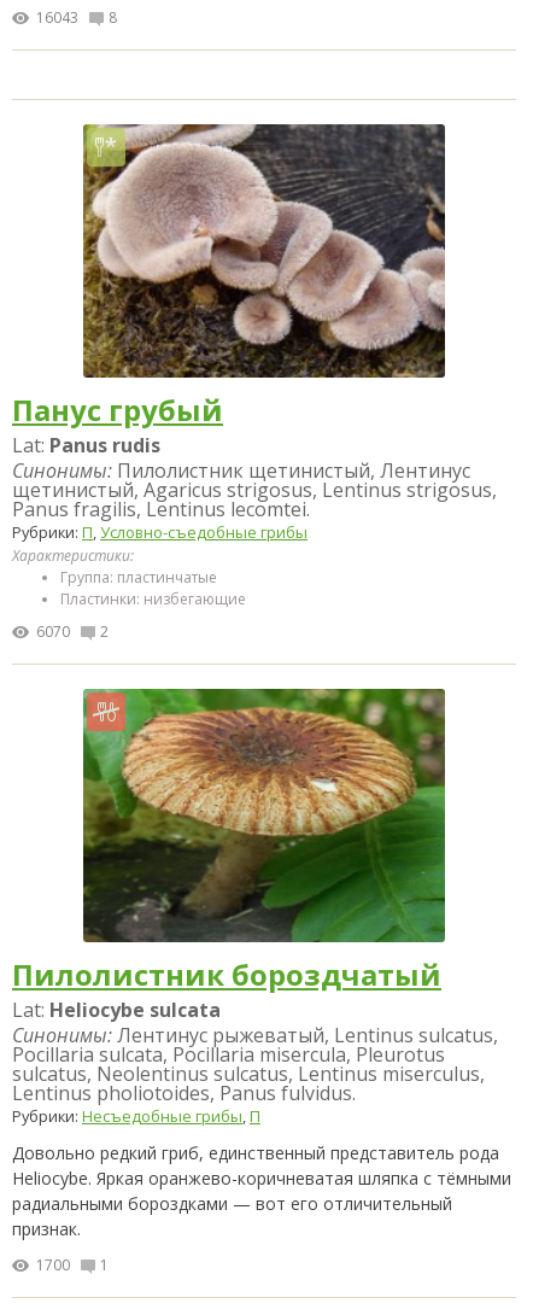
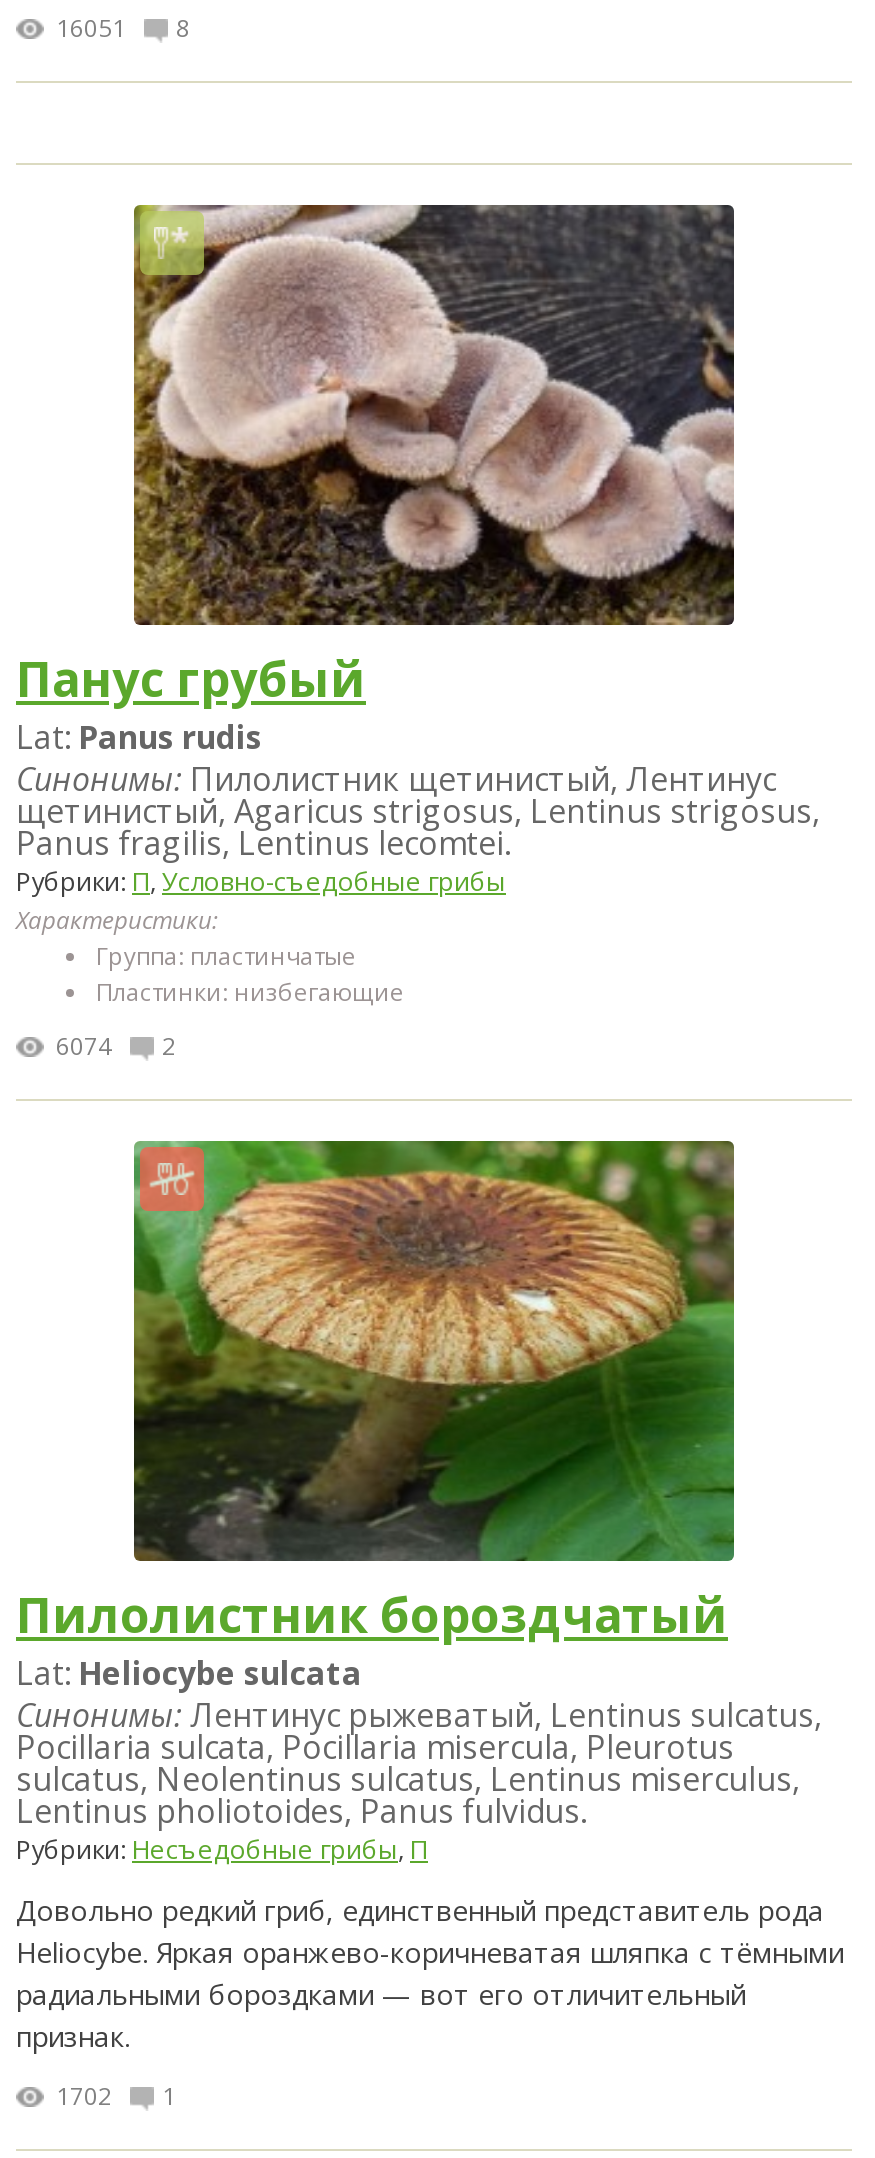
- 16043 8
+ 16051 8

- 6070 2
+ 6074 2

- 1700 1
+ 1702 1
